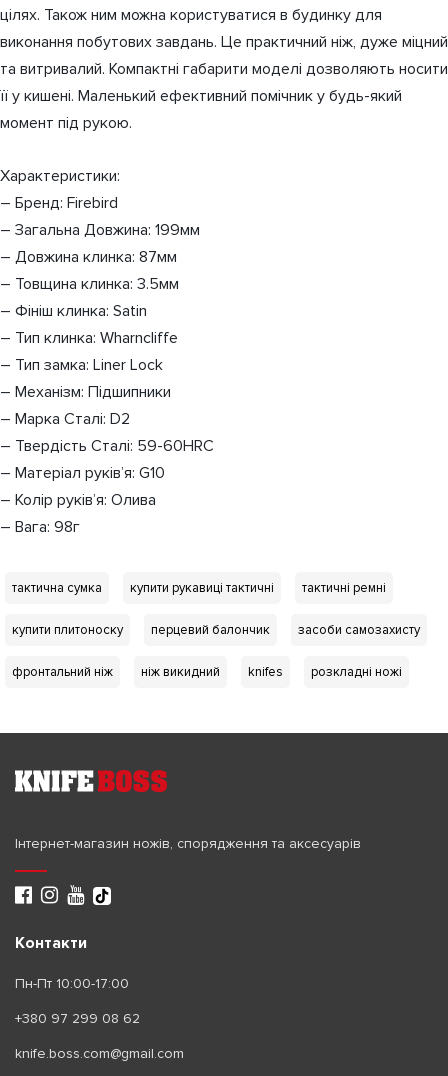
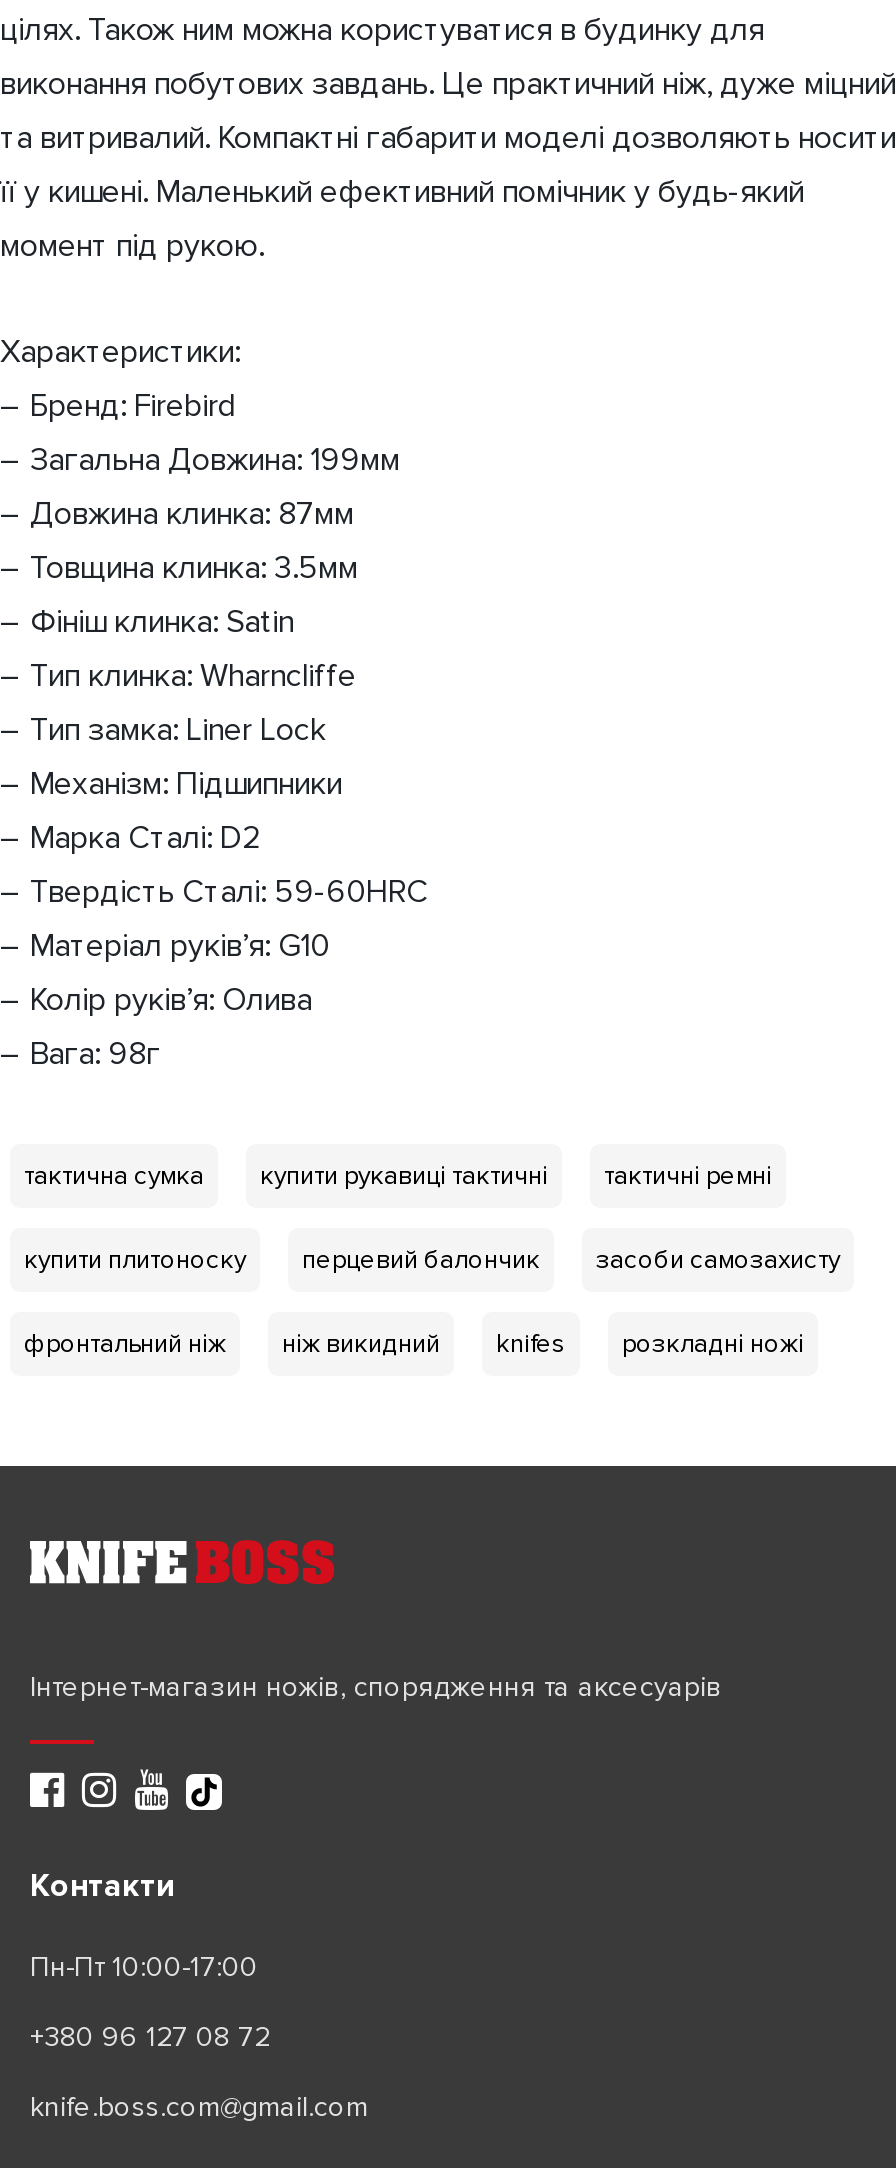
- +380 97 299 08 62
+ +380 96 127 08 72
